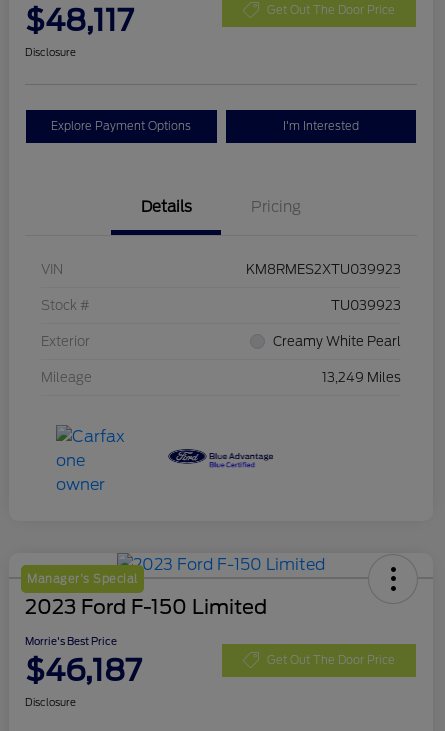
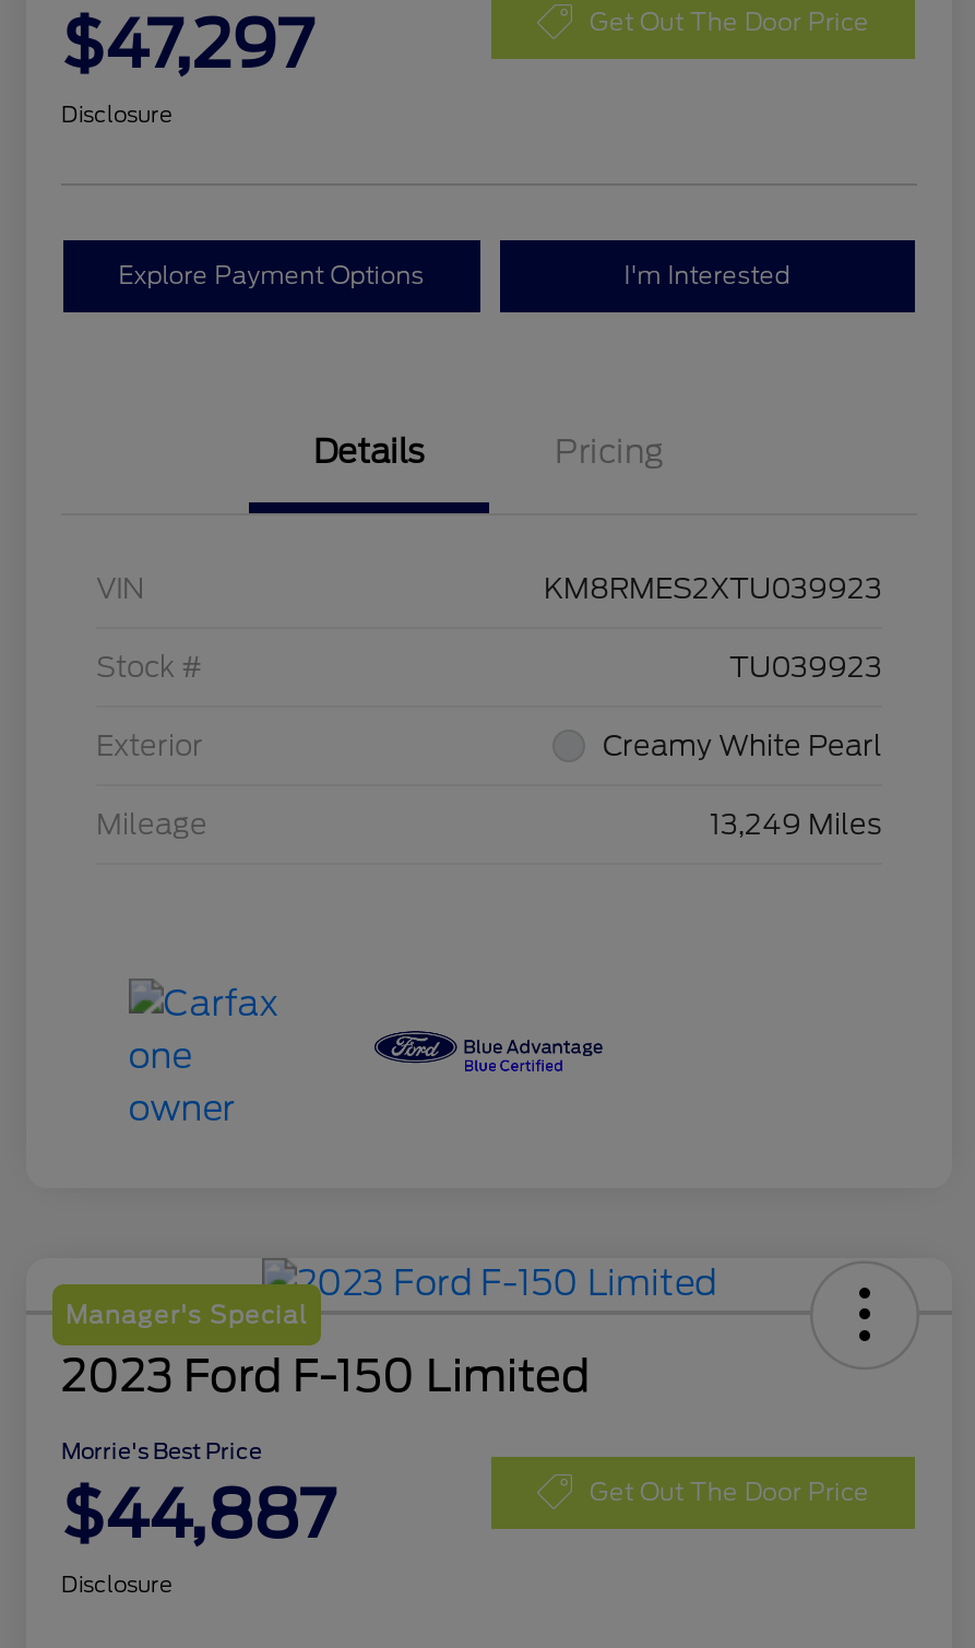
- $48,117
+ $47,297

- $46,187
+ $44,887
